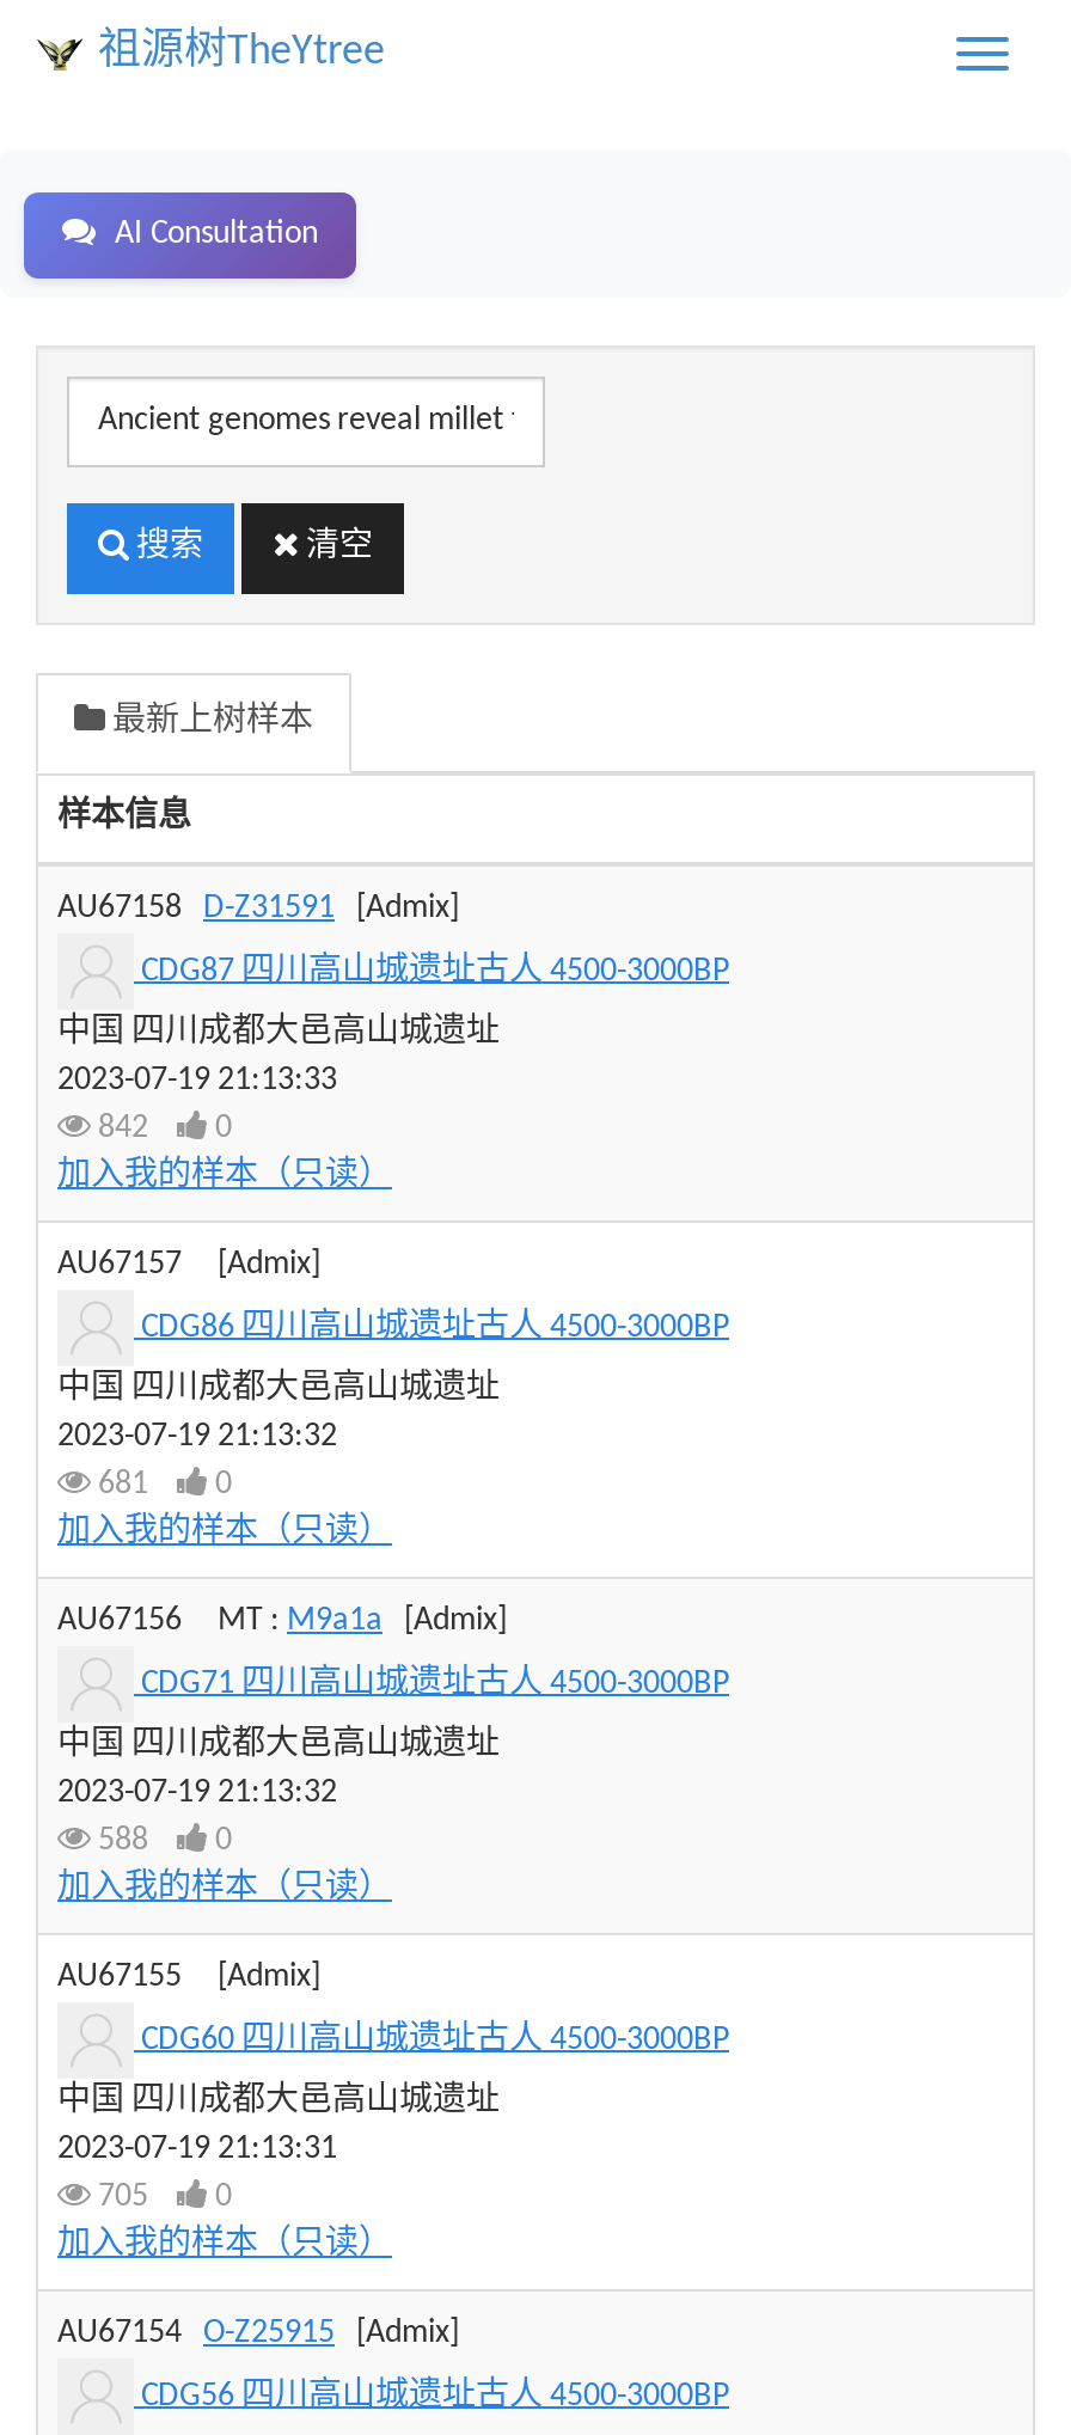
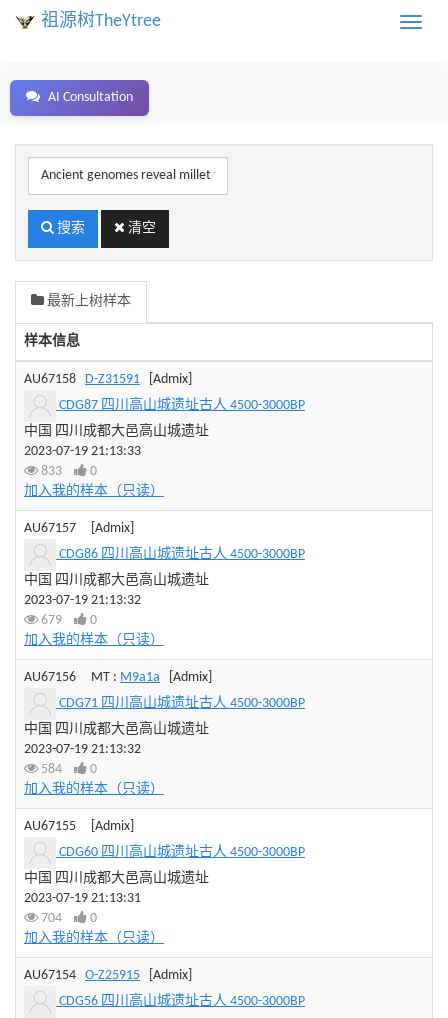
- 842 0
+ 833 0

- 681 0
+ 679 0

- 588 0
+ 584 0

- 705 0
+ 704 0
